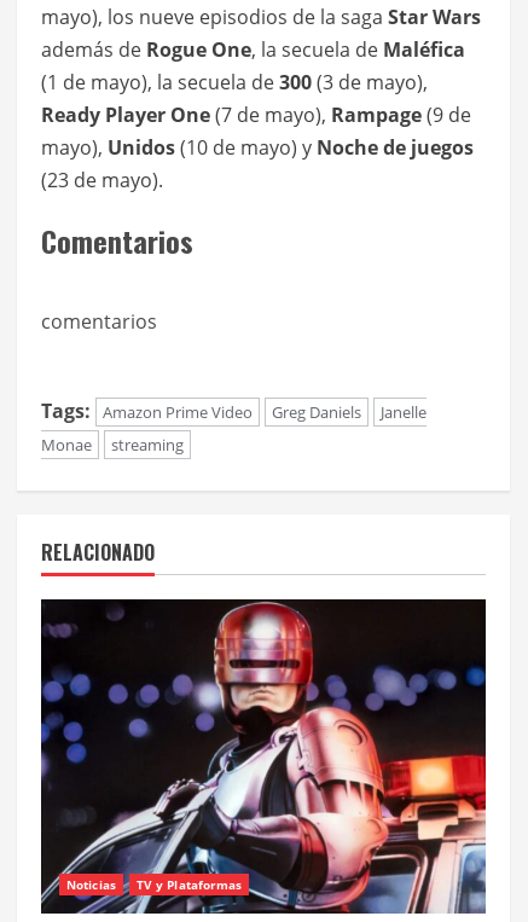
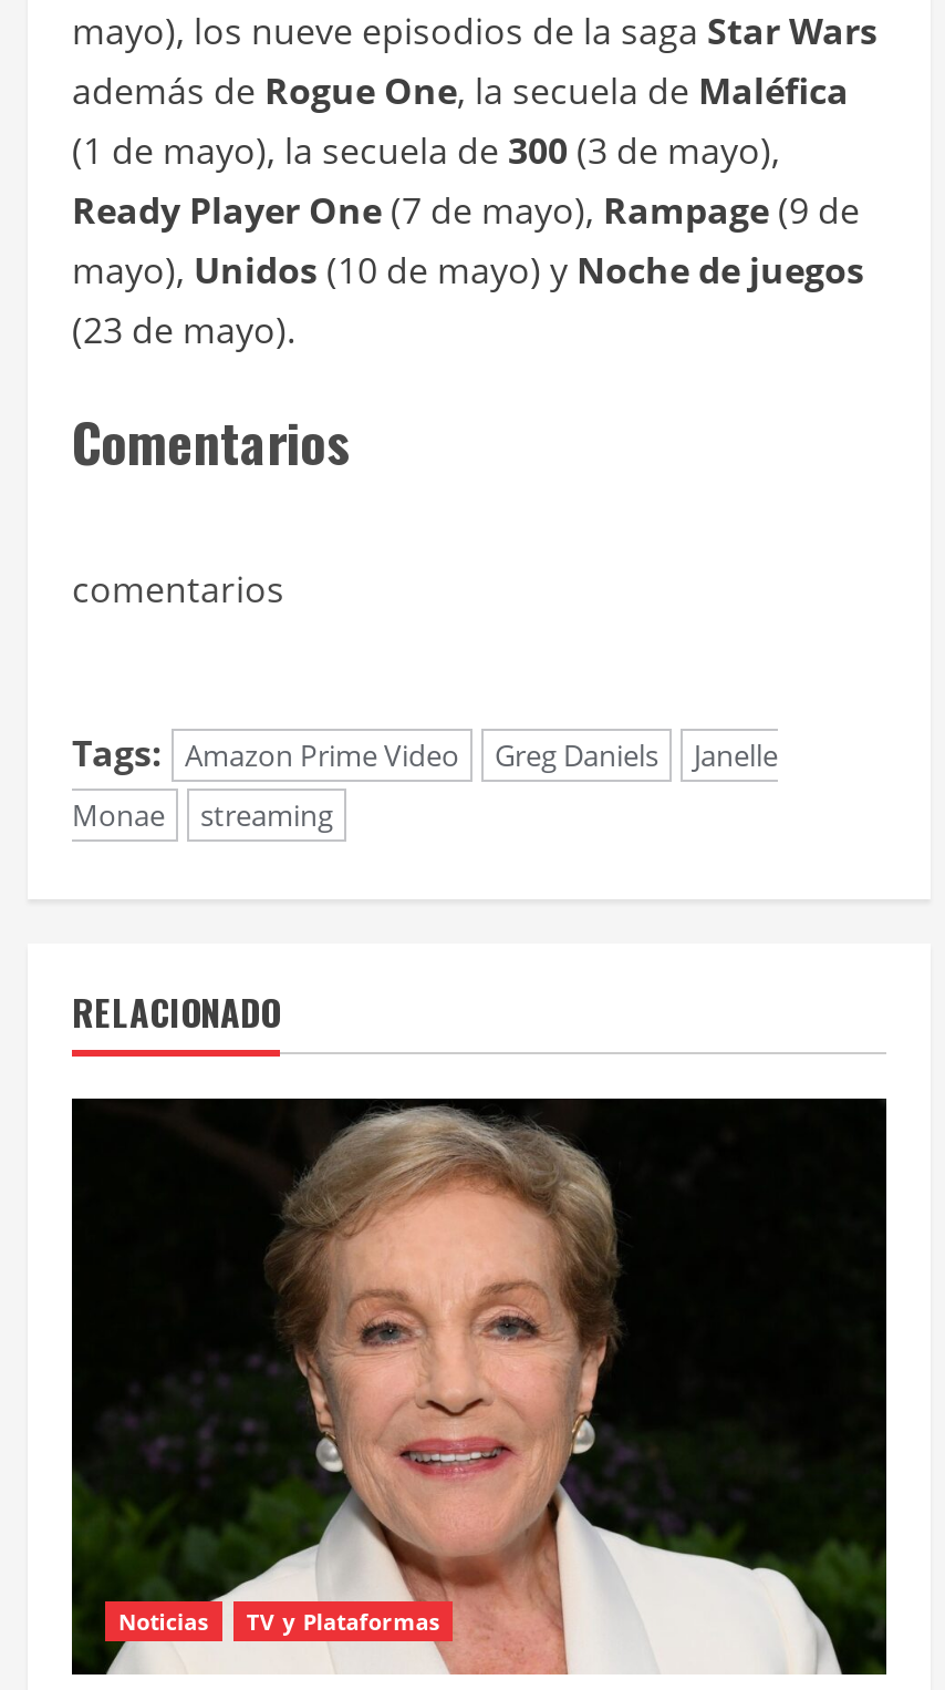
- [image]
+ [image]
